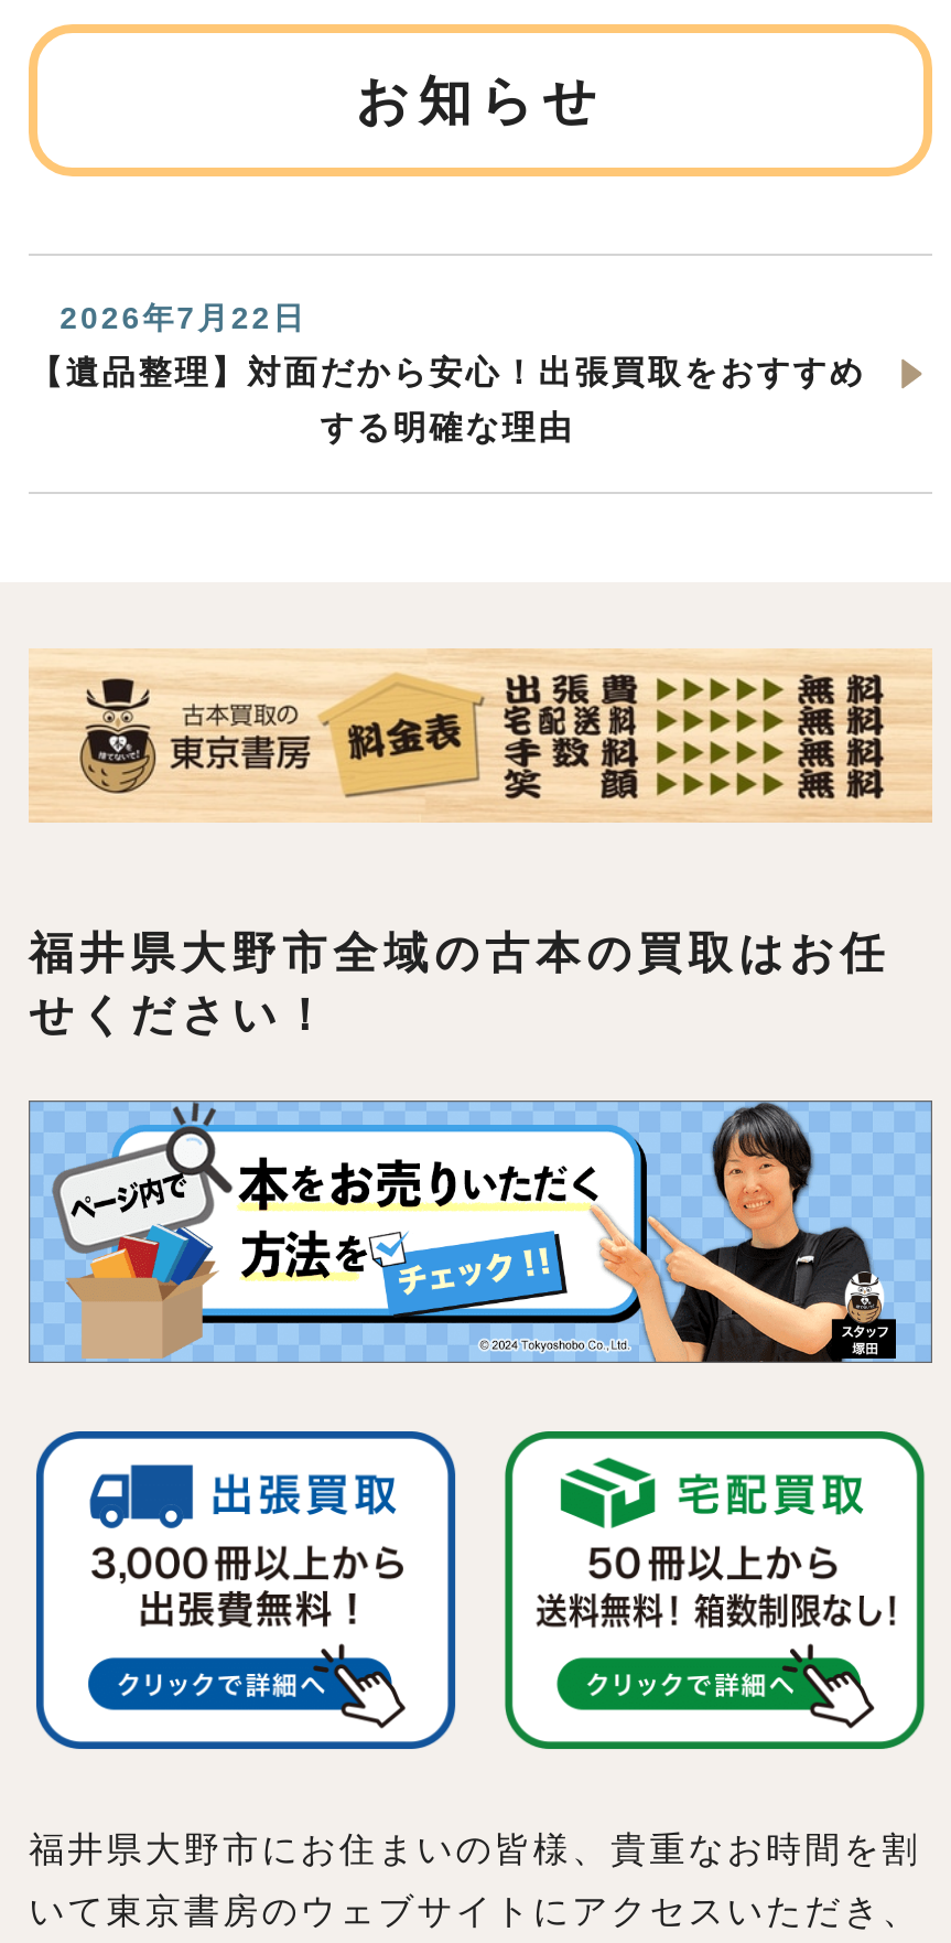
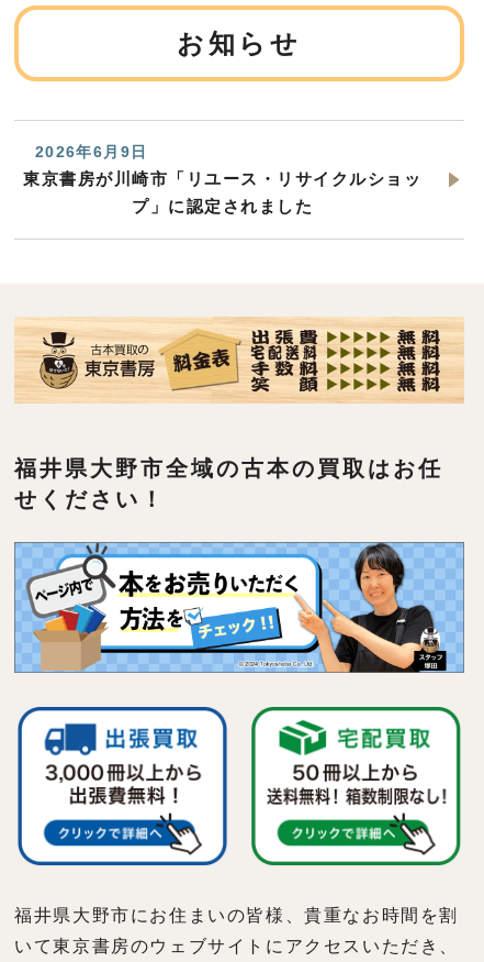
- 2026年7月22日
+ 2026年6月9日

- 【遺品整理】対面だから安心！出張買取をおすすめ
+ 東京書房が川崎市「リユース・リサイクルショッ

- する明確な理由
+ プ」に認定されました
